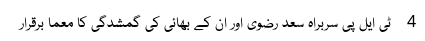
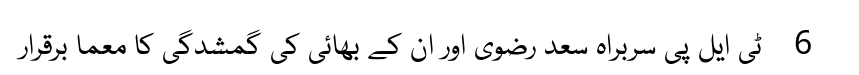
- 4 ٹی ایل پی سربراہ سعد رضوی اور ان کے بھائی کی گمشدگی کا معما برقرار
+ 6 ٹی ایل پی سربراہ سعد رضوی اور ان کے بھائی کی گمشدگی کا معما برقرار
